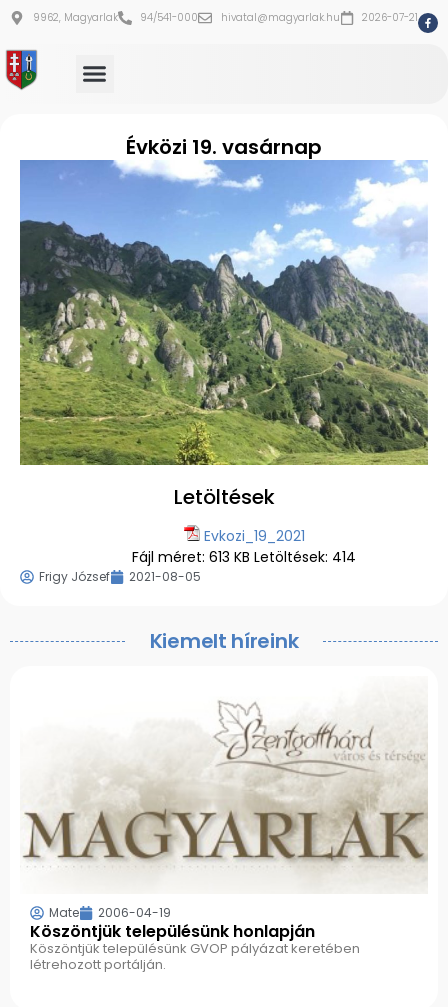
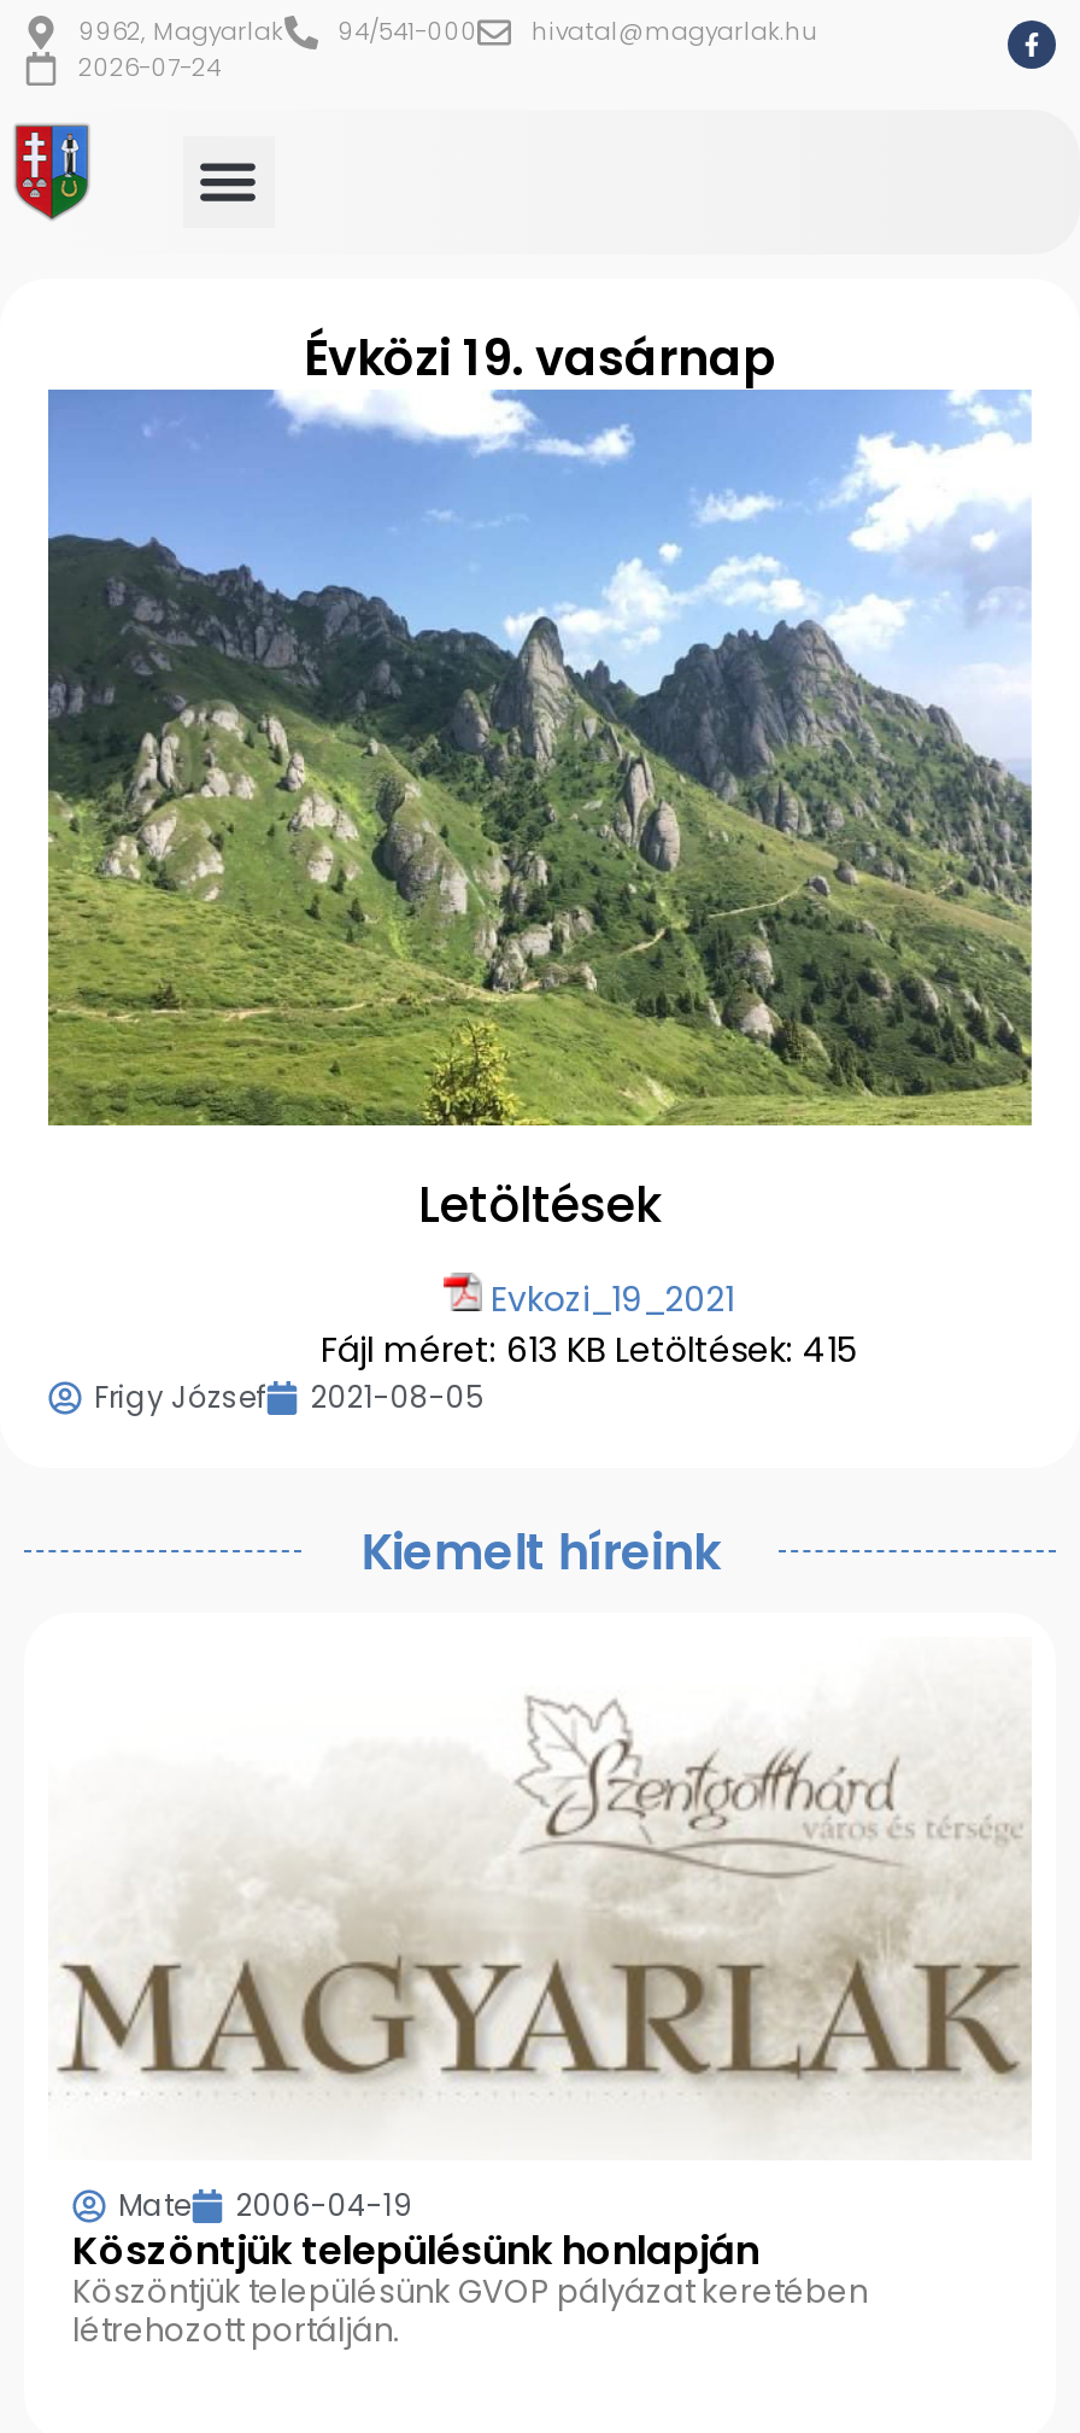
- 2026-07-21
+ 2026-07-24

- Fájl méret: 613 KB Letöltések: 414
+ Fájl méret: 613 KB Letöltések: 415
